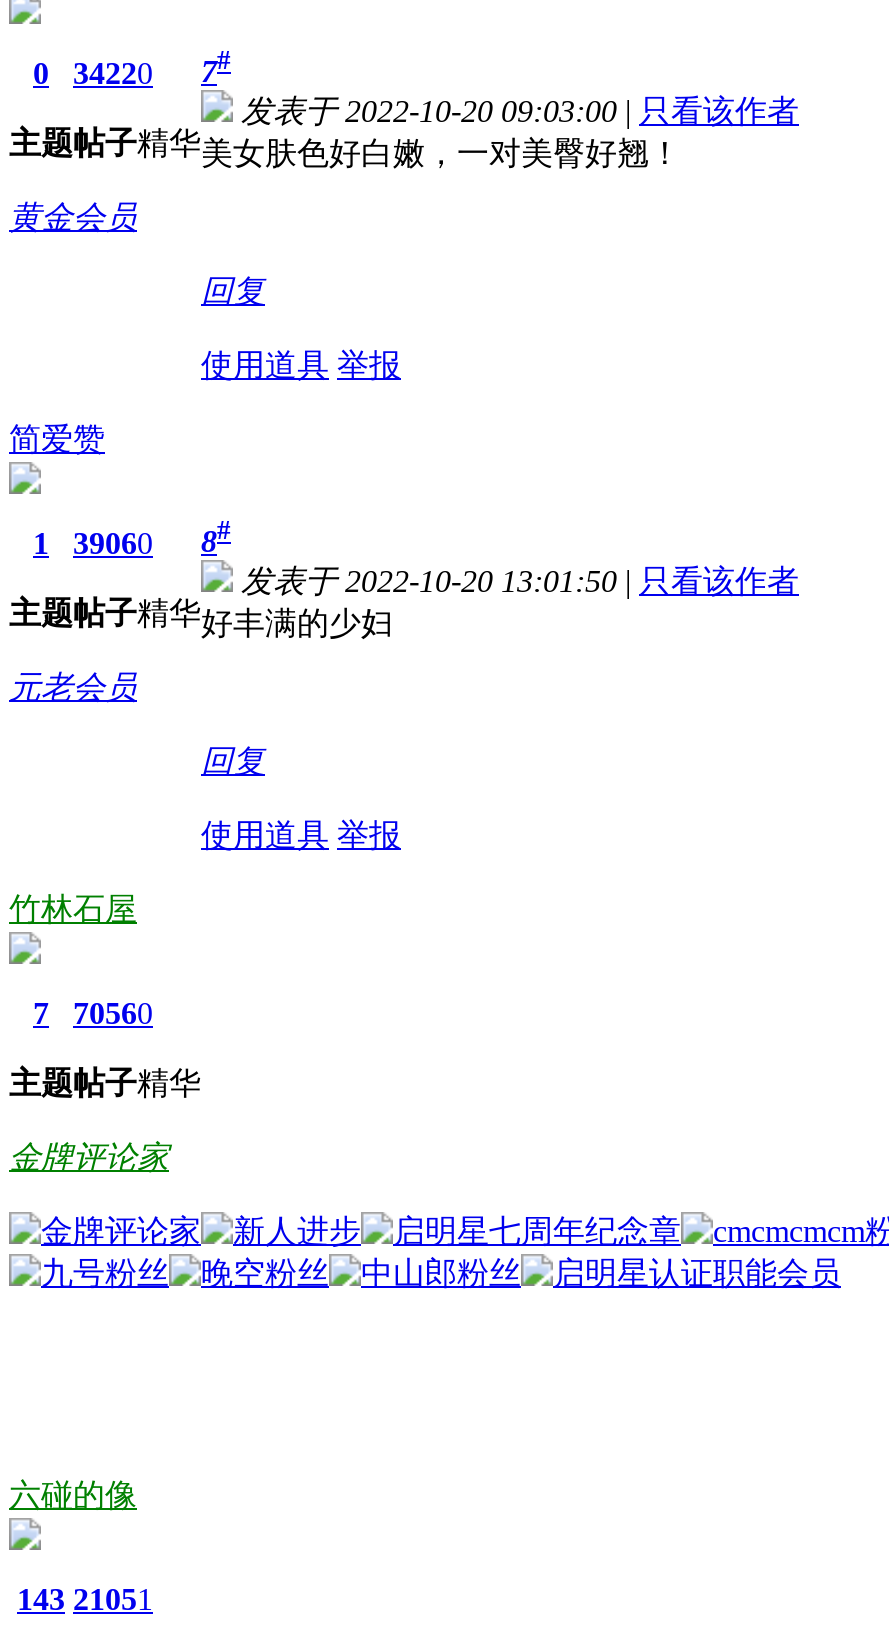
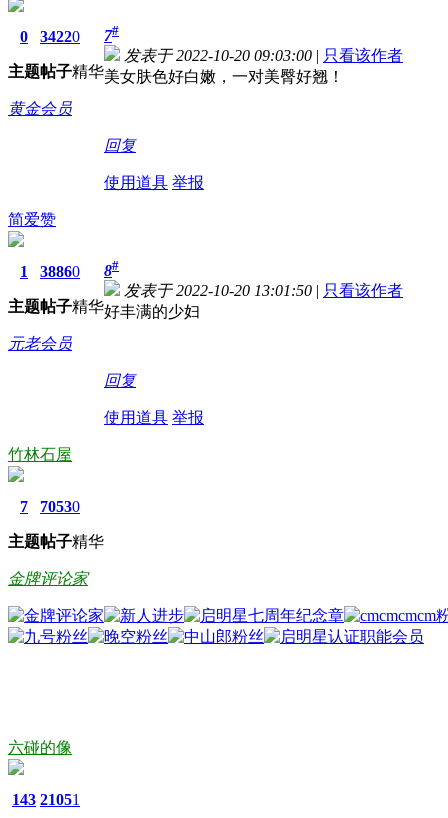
- 3906
+ 3886

- 7 7056 0
+ 7 7053 0
